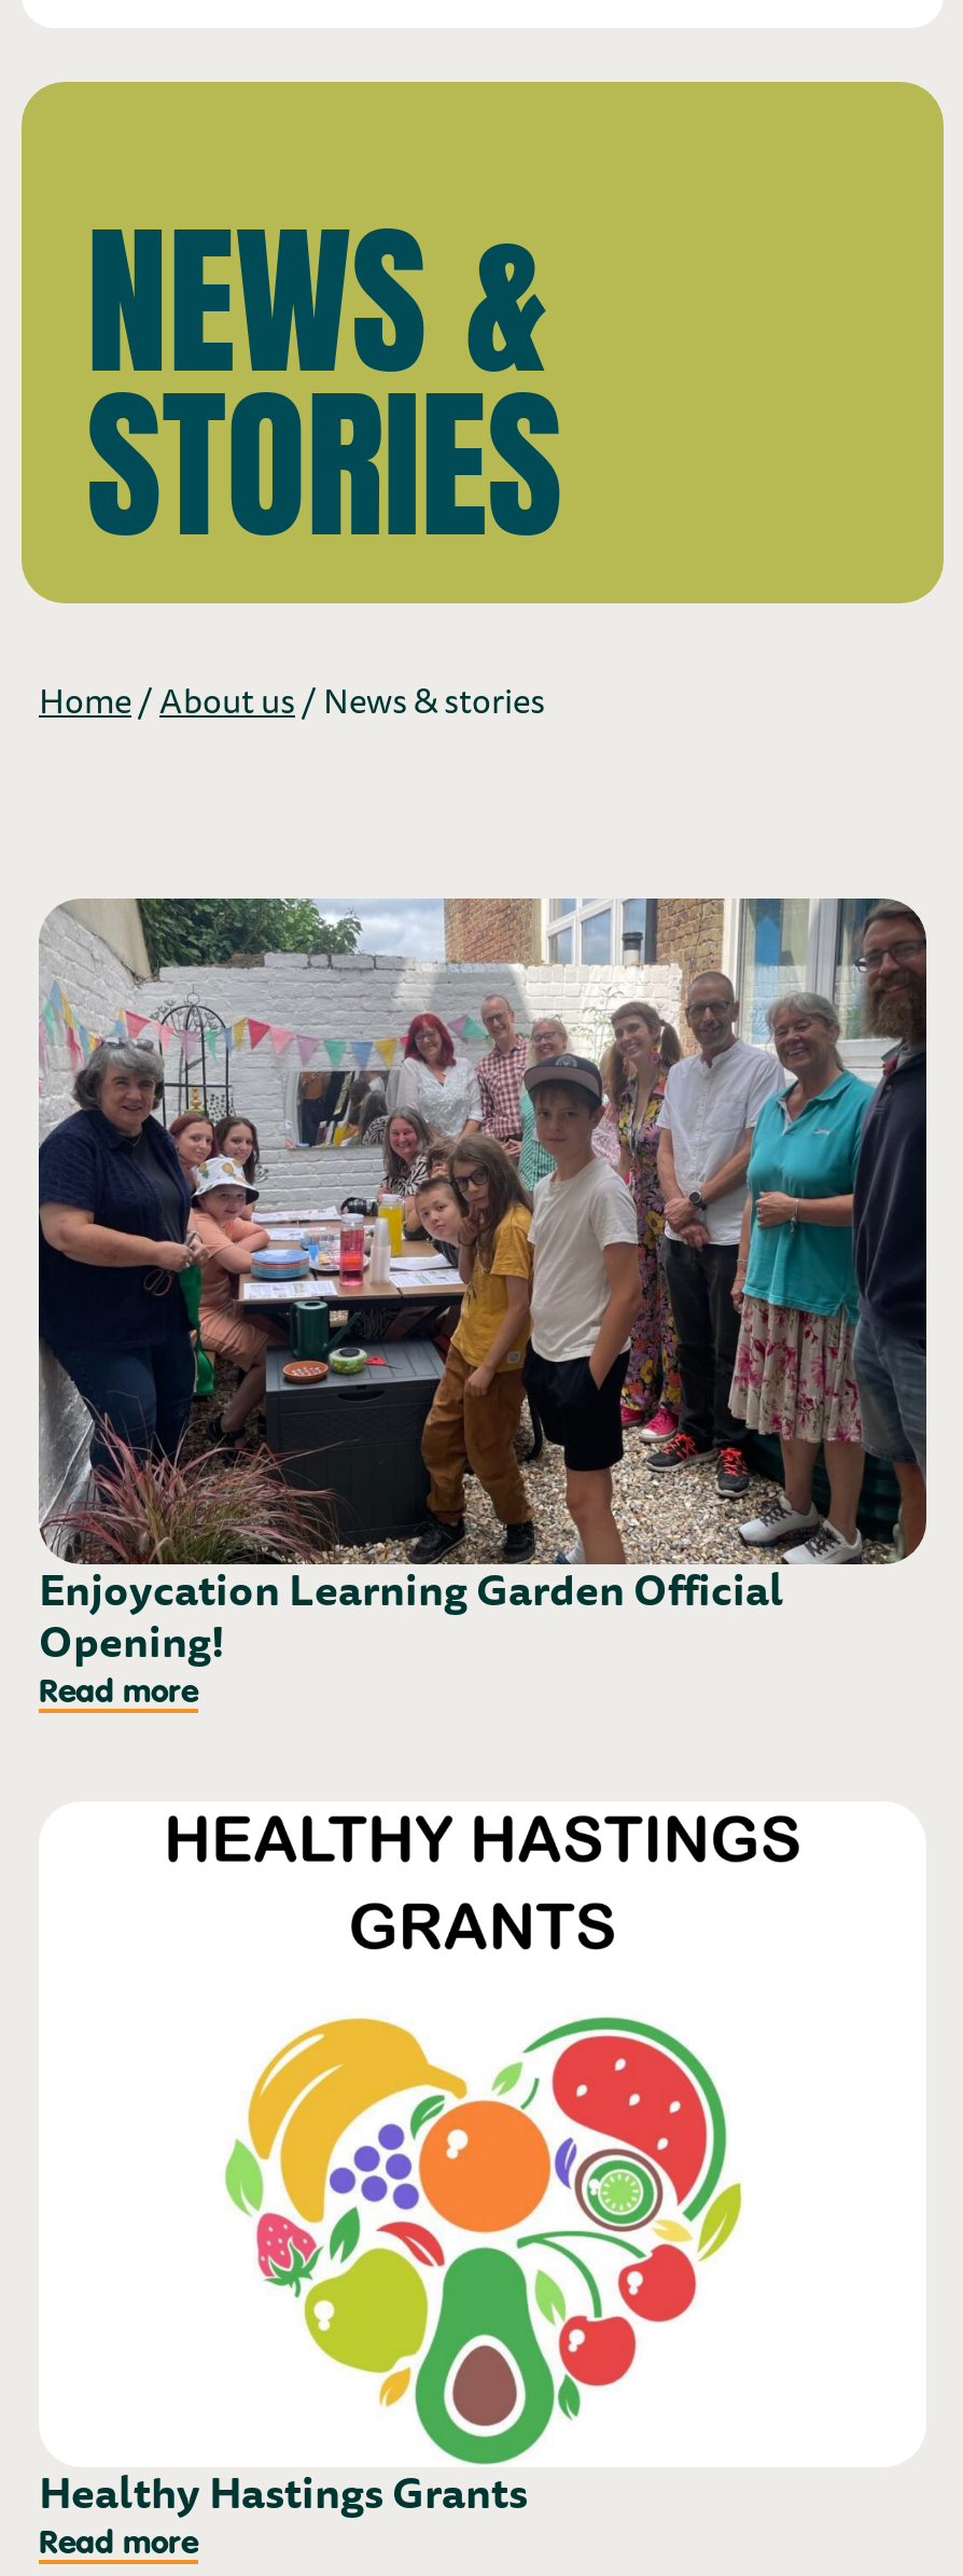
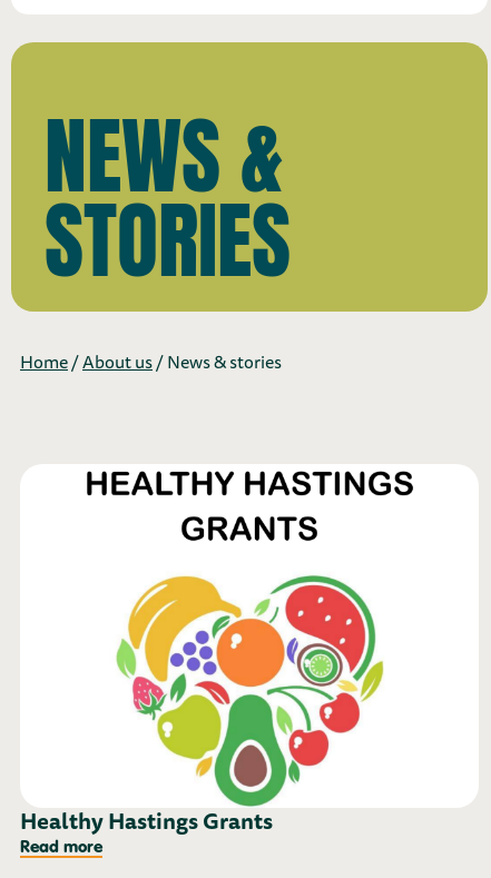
- [image]
- Enjoycation Learning Garden Official
- Opening!
- Read more
